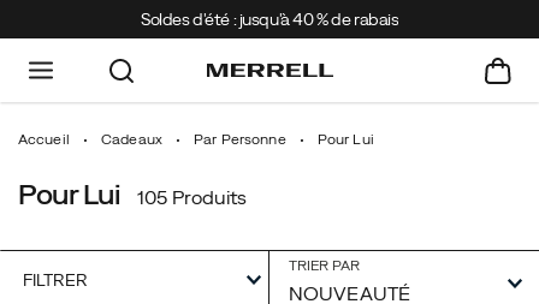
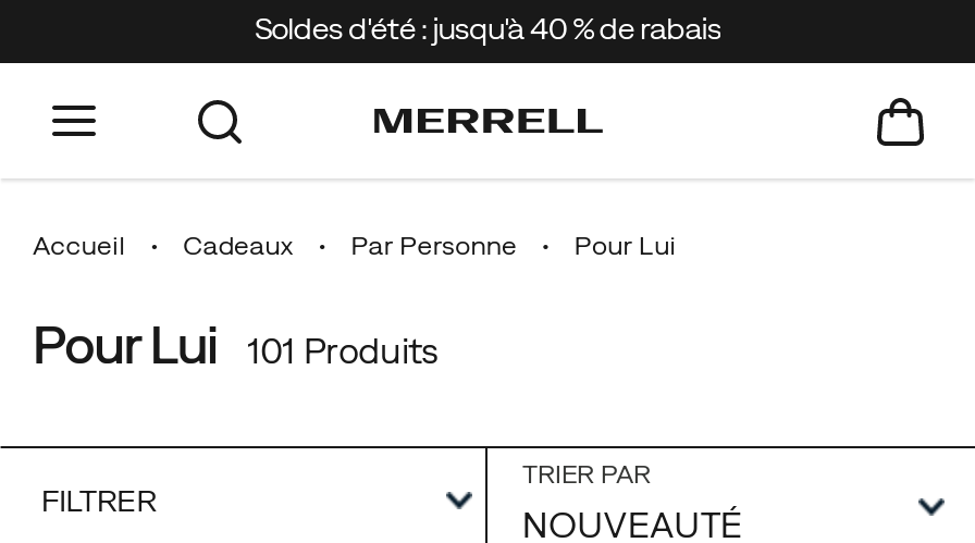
- Pour Lui 105 Produits
+ Pour Lui 101 Produits
